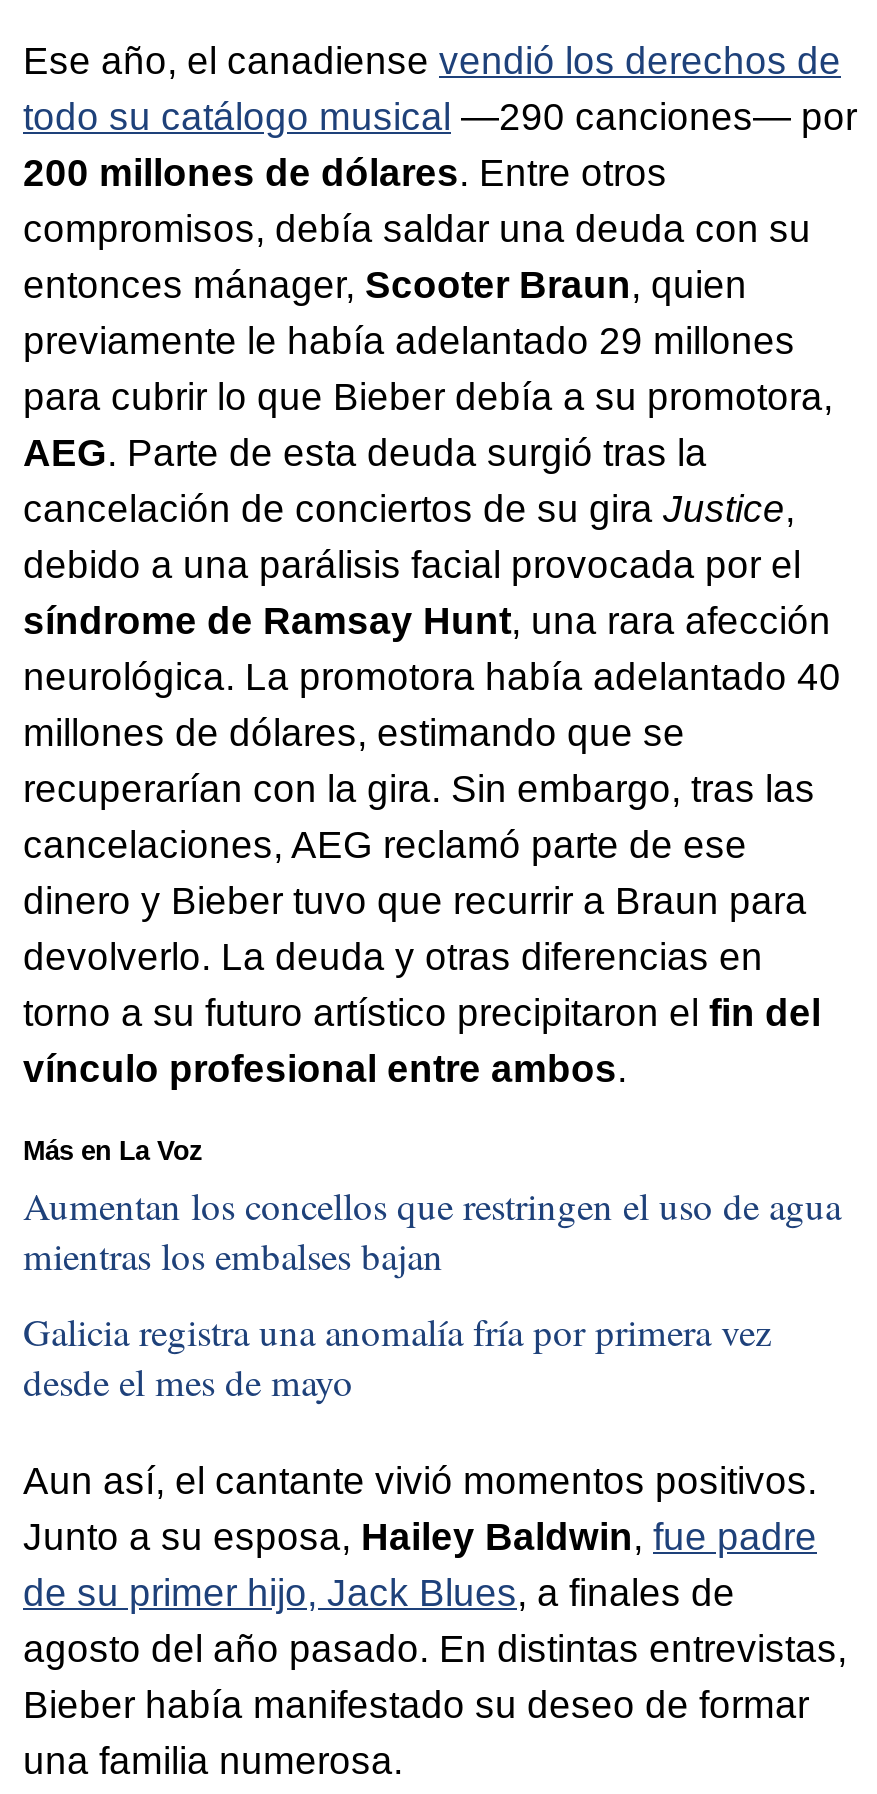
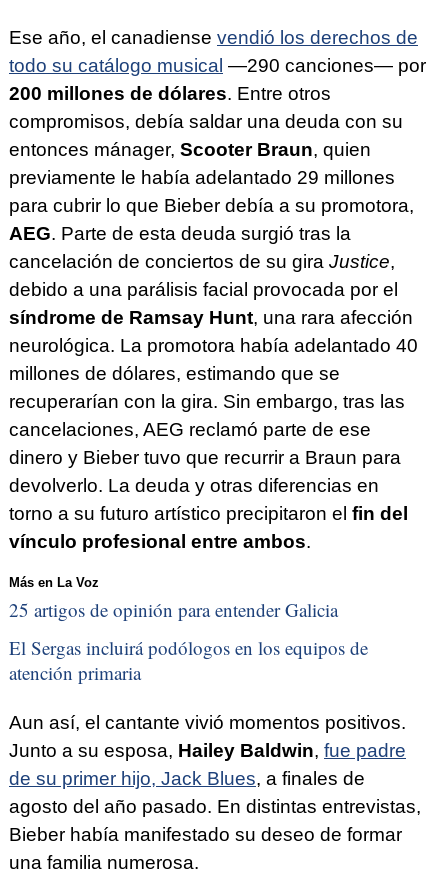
- Aumentan los concellos que restringen el uso de agua
- mientras los embalses bajan
+ 25 artigos de opinión para entender Galicia

- Galicia registra una anomalía fría por primera vez
- desde el mes de mayo
+ El Sergas incluirá podólogos en los equipos de
+ atención primaria
